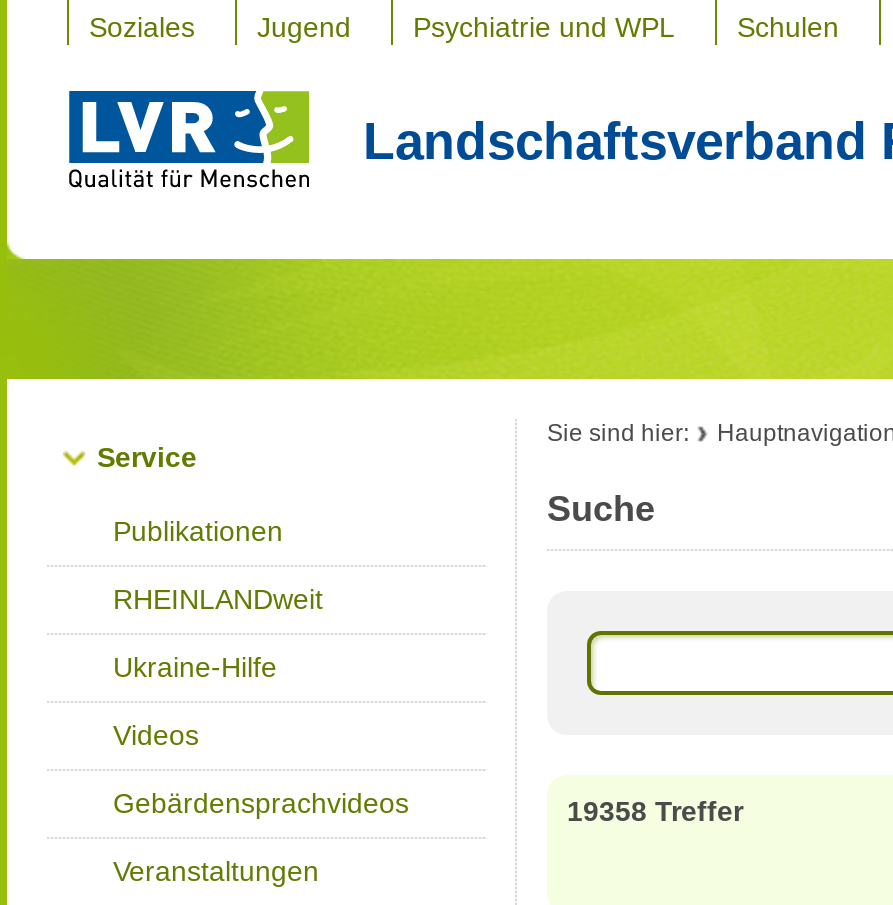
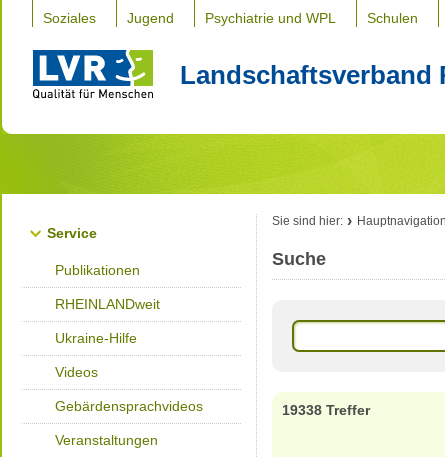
- 19358 Treffer
+ 19338 Treffer
